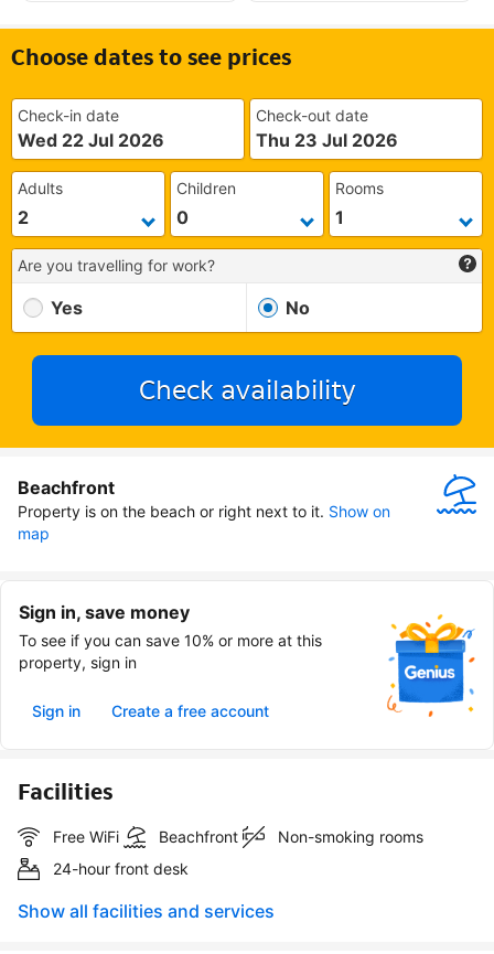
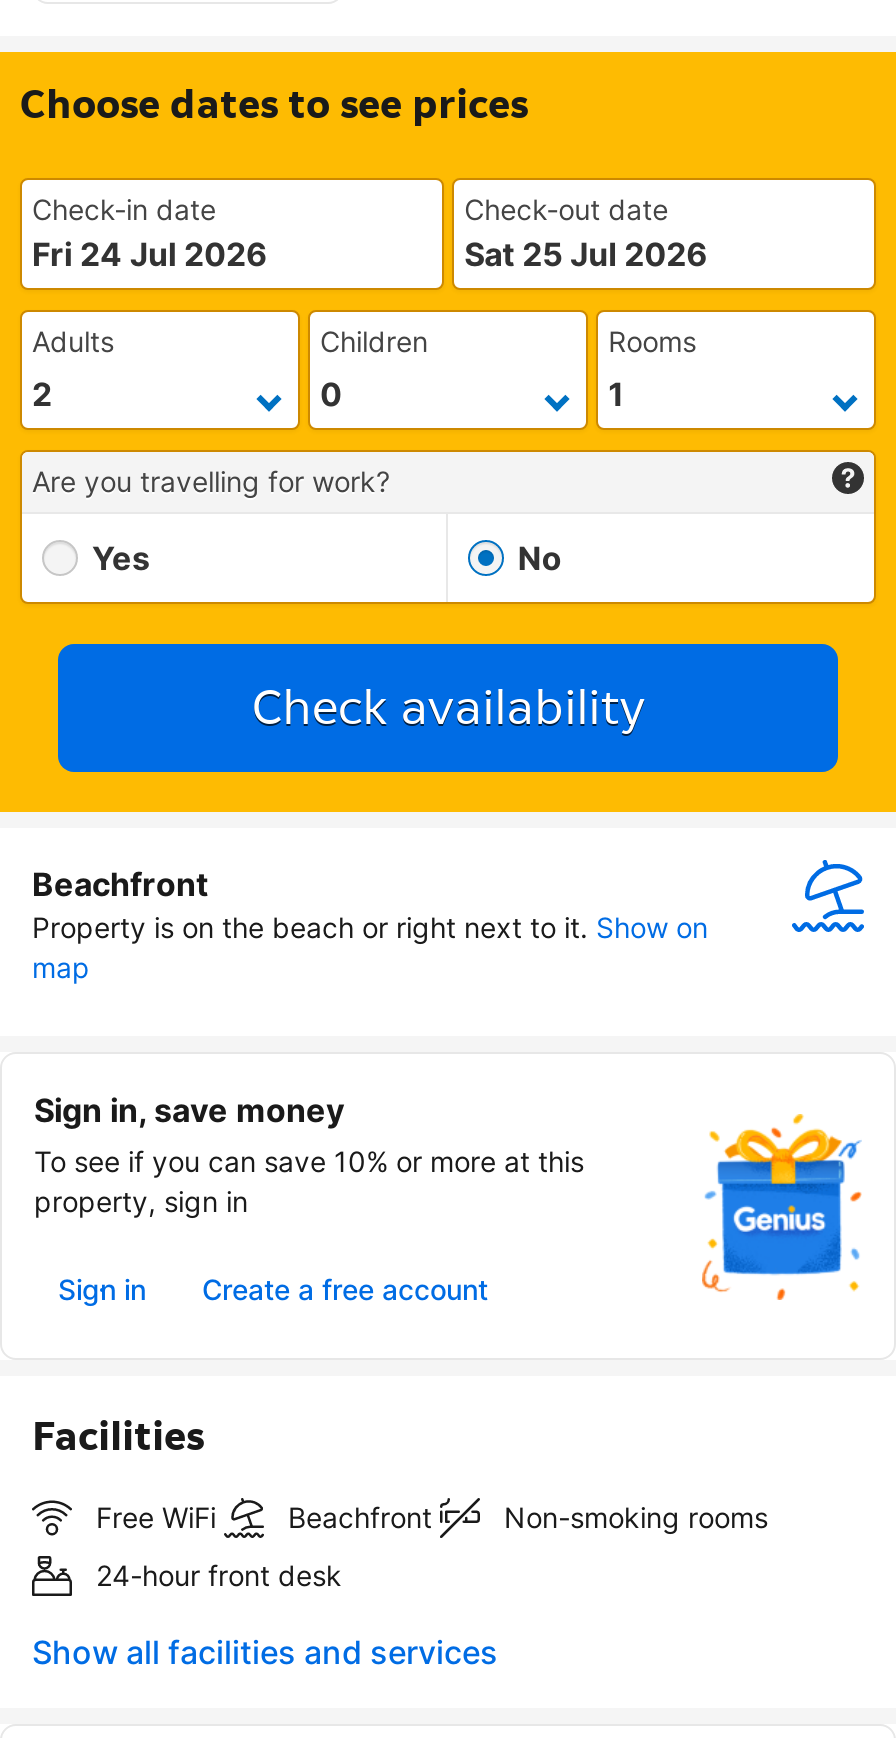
- Wed 22 Jul 2026
+ Fri 24 Jul 2026

- Thu 23 Jul 2026
+ Sat 25 Jul 2026
